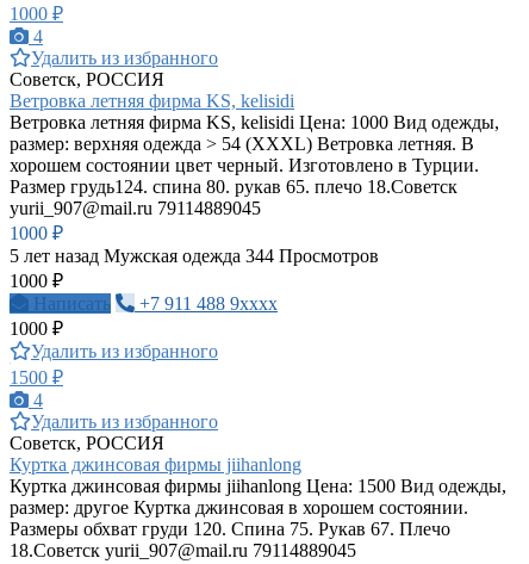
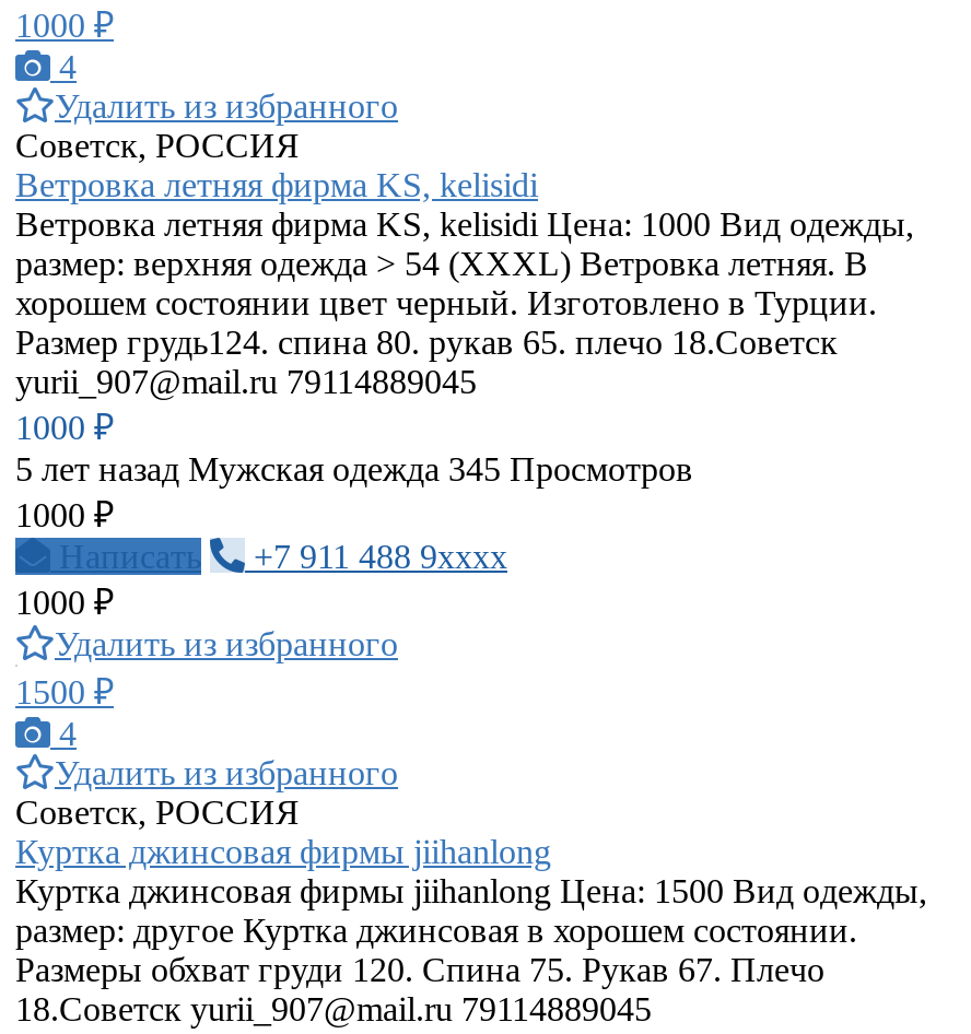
- 5 лет назад Мужская одежда 344 Просмотров
+ 5 лет назад Мужская одежда 345 Просмотров
